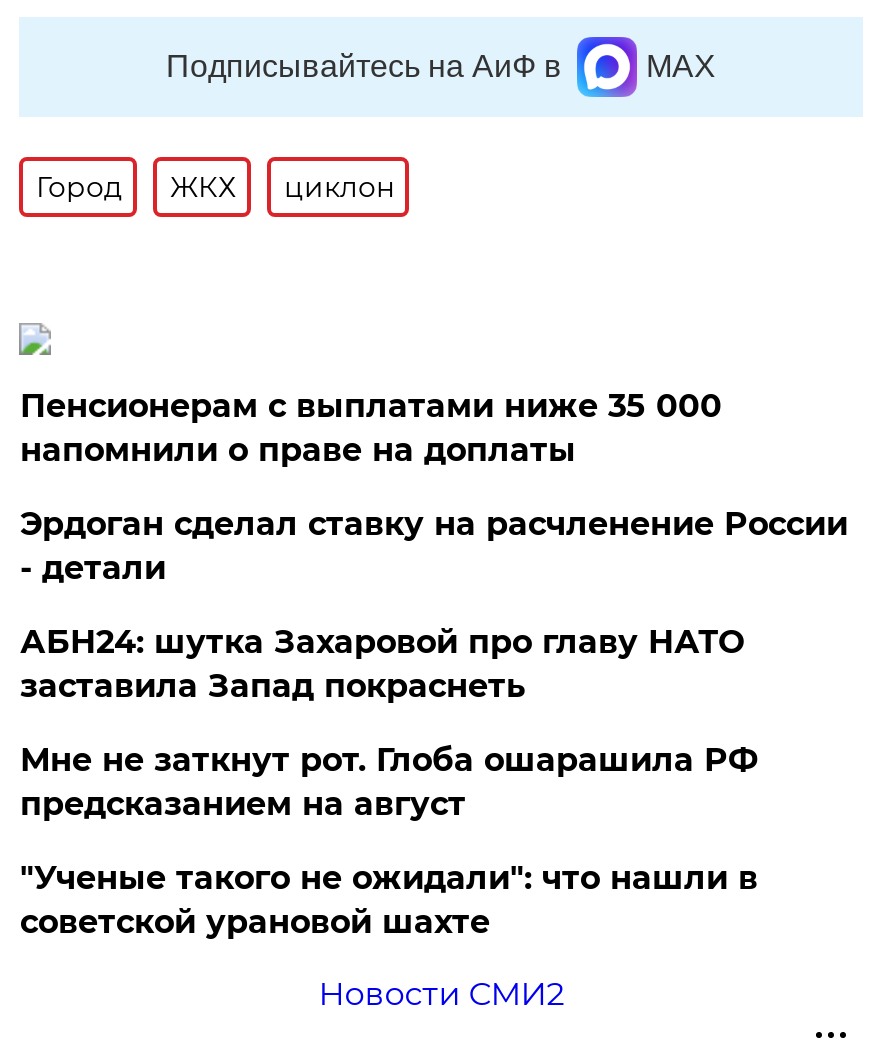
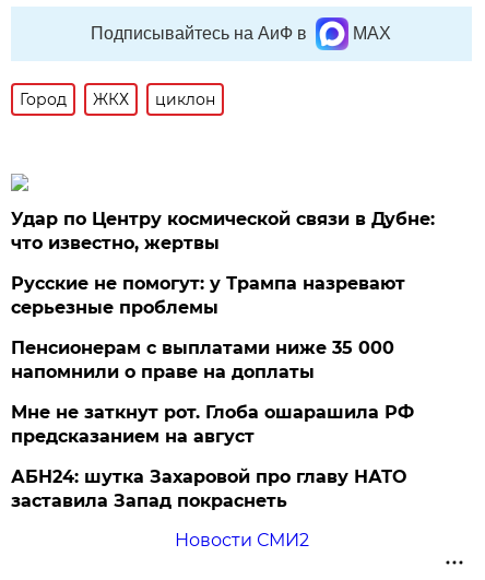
+ Удар по Центру космической связи в Дубне:
+ что известно, жертвы
+ Русские не помогут: у Трампа назревают
+ серьезные проблемы

moved down: Пенсионерам с выплатами ниже 35 000 | напомнили о праве на доплаты

- Эрдоган сделал ставку на расчленение России
- - детали

moved down: АБН24: шутка Захаровой про главу НАТО | заставила Запад покраснеть

- "Ученые такого не ожидали": что нашли в
- советской урановой шахте
